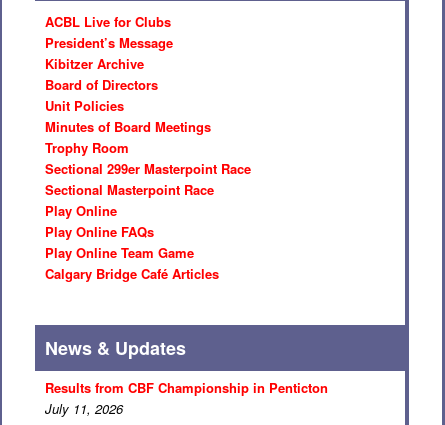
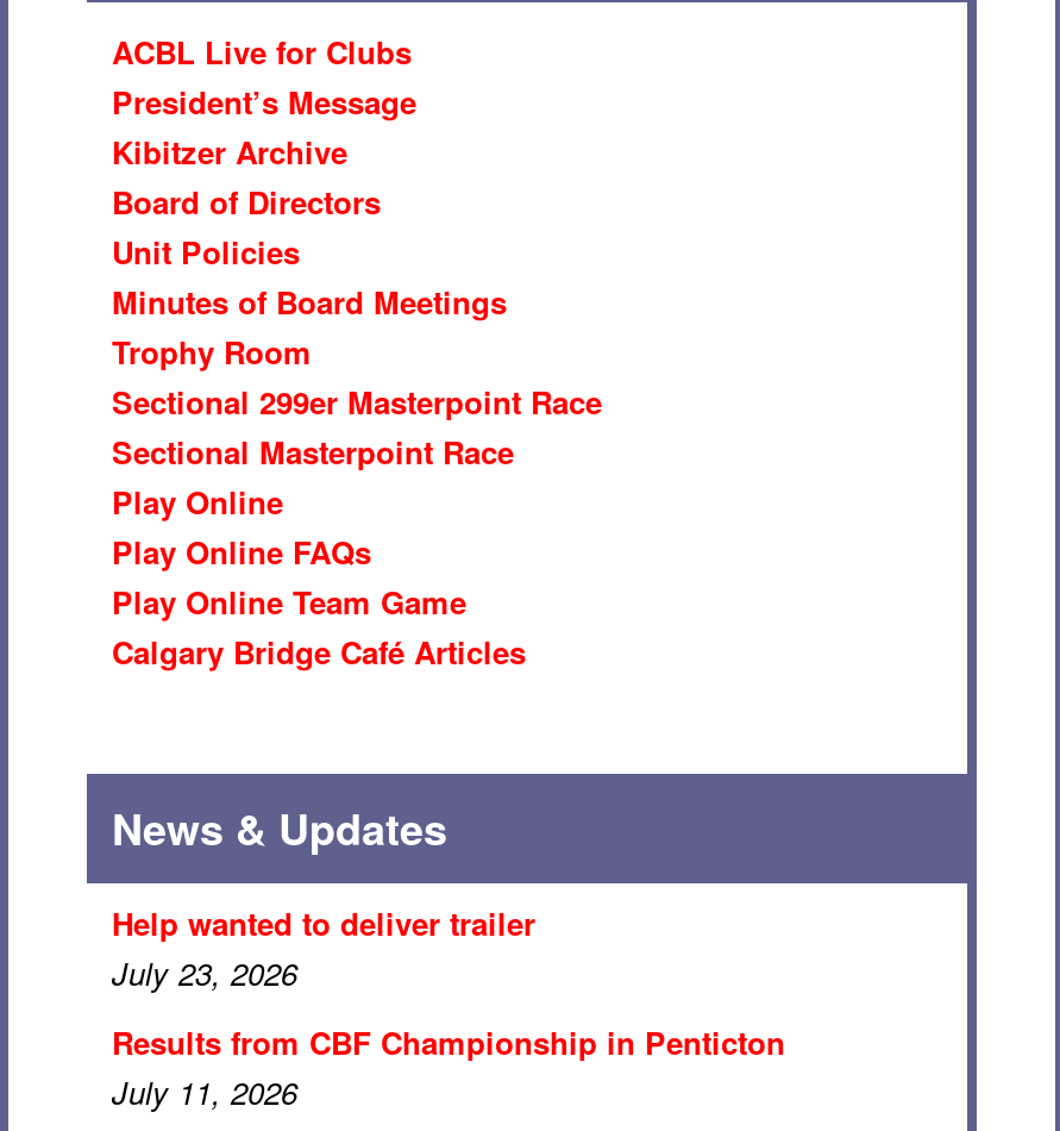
+ Help wanted to deliver trailer
+ July 23, 2026
